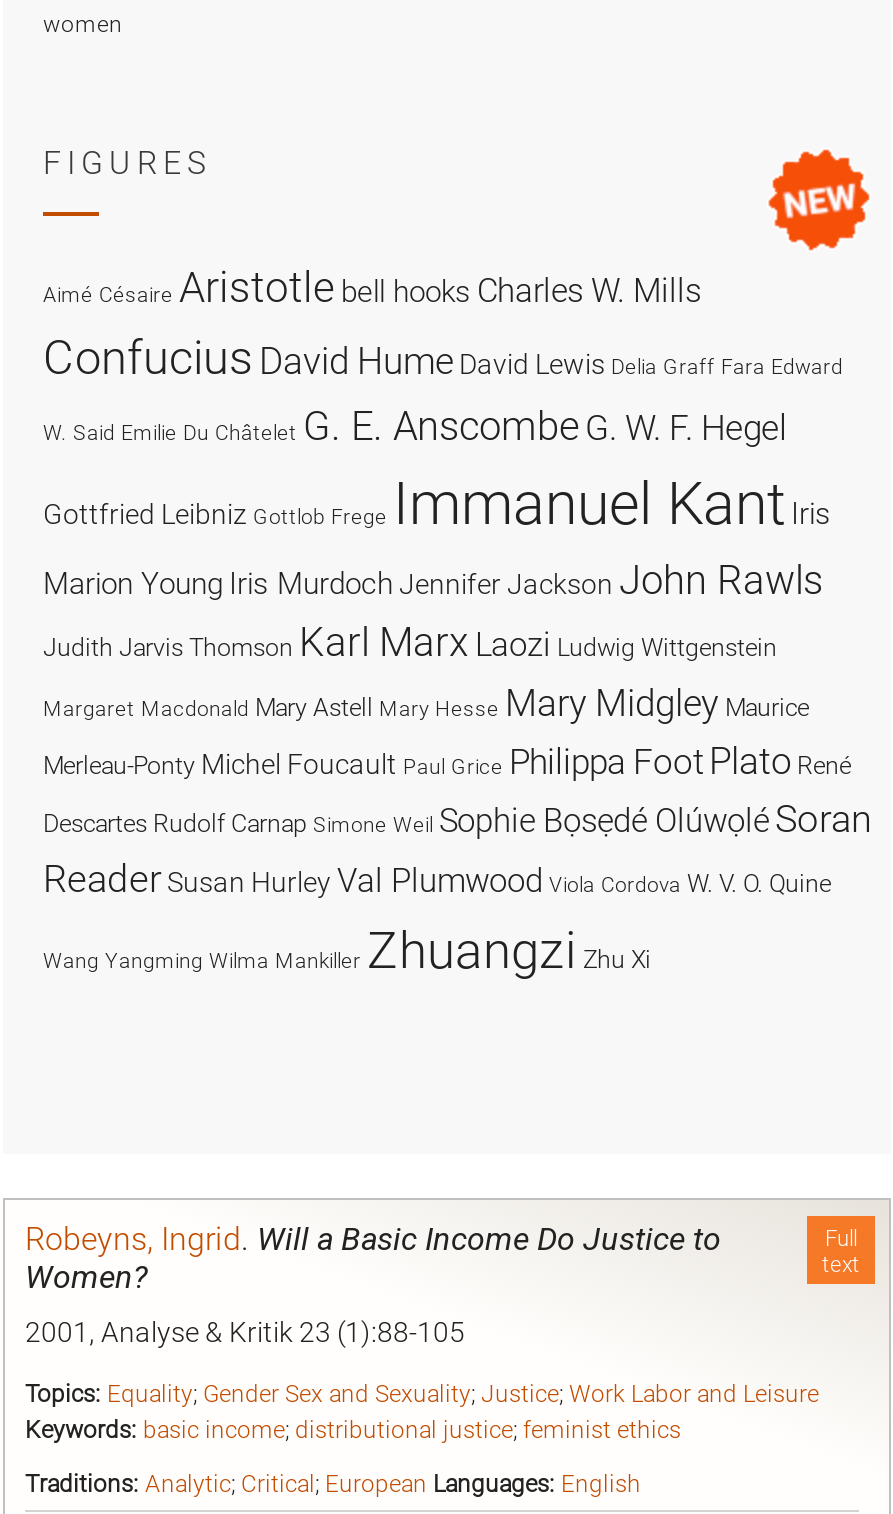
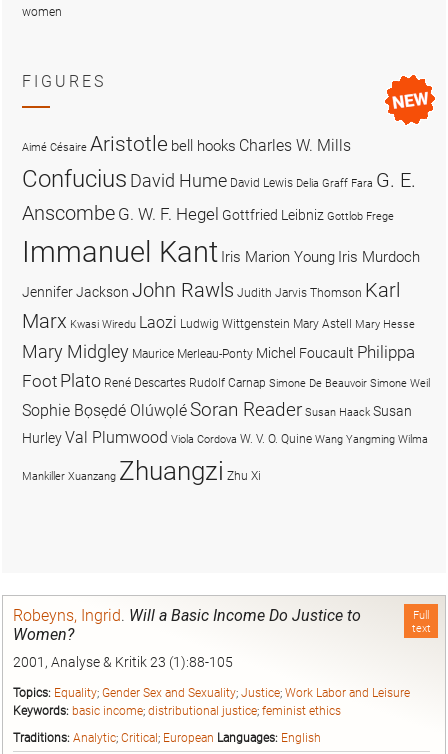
- Confucius David Hume David Lewis Delia Graff Fara Edward
- W. Said Emilie Du Châtelet G. E. Anscombe G. W. F. Hegel
- Gottfried Leibniz Gottlob Frege Immanuel Kant Iris
- Marion Young Iris Murdoch Jennifer Jackson John Rawls
- Judith Jarvis Thomson Karl Marx Laozi Ludwig Wittgenstein
- Margaret Macdonald Mary Astell Mary Hesse Mary Midgley Maurice
- Merleau-Ponty Michel Foucault Paul Grice Philippa Foot Plato René
- Descartes Rudolf Carnap Simone Weil Sophie Bọsẹdé Olúwọlé Soran
- Reader Susan Hurley Val Plumwood Viola Cordova W. V. O. Quine
- Wang Yangming Wilma Mankiller Zhuangzi Zhu Xi
+ Confucius David Hume David Lewis Delia Graff Fara G. E.
+ Anscombe G. W. F. Hegel Gottfried Leibniz Gottlob Frege
+ Immanuel Kant Iris Marion Young Iris Murdoch
+ Jennifer Jackson John Rawls Judith Jarvis Thomson Karl
+ Marx Kwasi Wiredu Laozi Ludwig Wittgenstein Mary Astell Mary Hesse
+ Mary Midgley Maurice Merleau-Ponty Michel Foucault Philippa
+ Foot Plato René Descartes Rudolf Carnap Simone De Beauvoir Simone Weil
+ Sophie Bọsẹdé Olúwọlé Soran Reader Susan Haack Susan
+ Hurley Val Plumwood Viola Cordova W. V. O. Quine Wang Yangming Wilma
+ Mankiller Xuanzang Zhuangzi Zhu Xi
